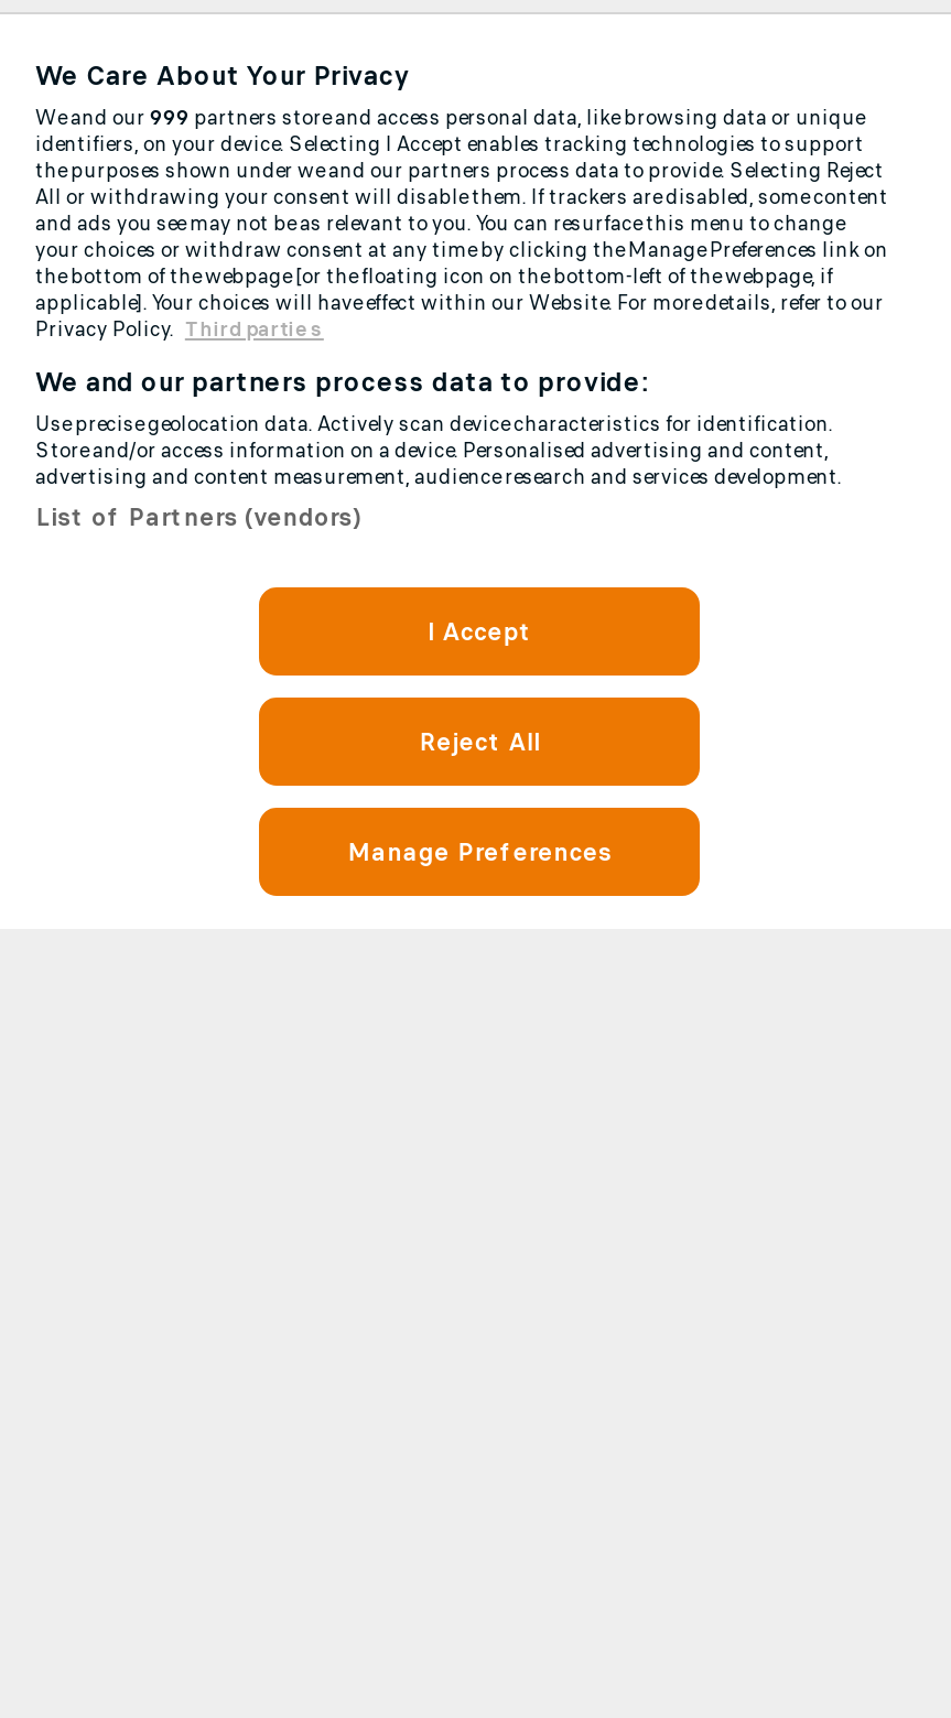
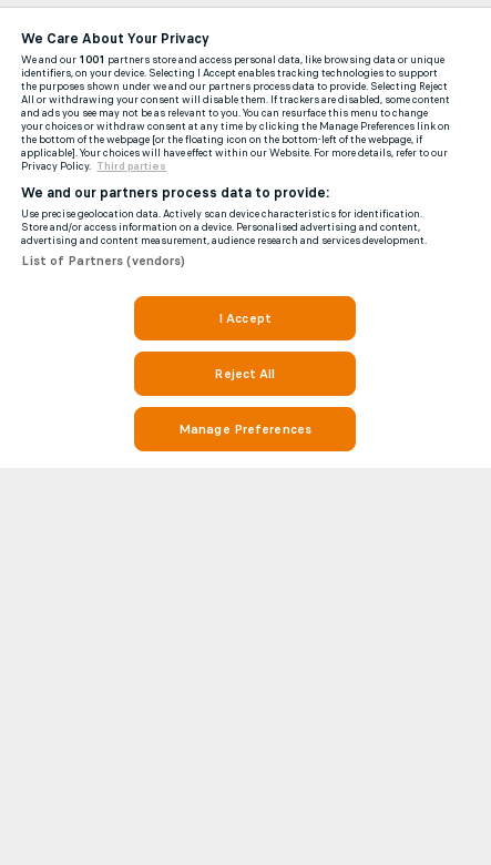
- We and our 999 partners store and access personal data, like browsing data or unique
+ We and our 1001 partners store and access personal data, like browsing data or unique
